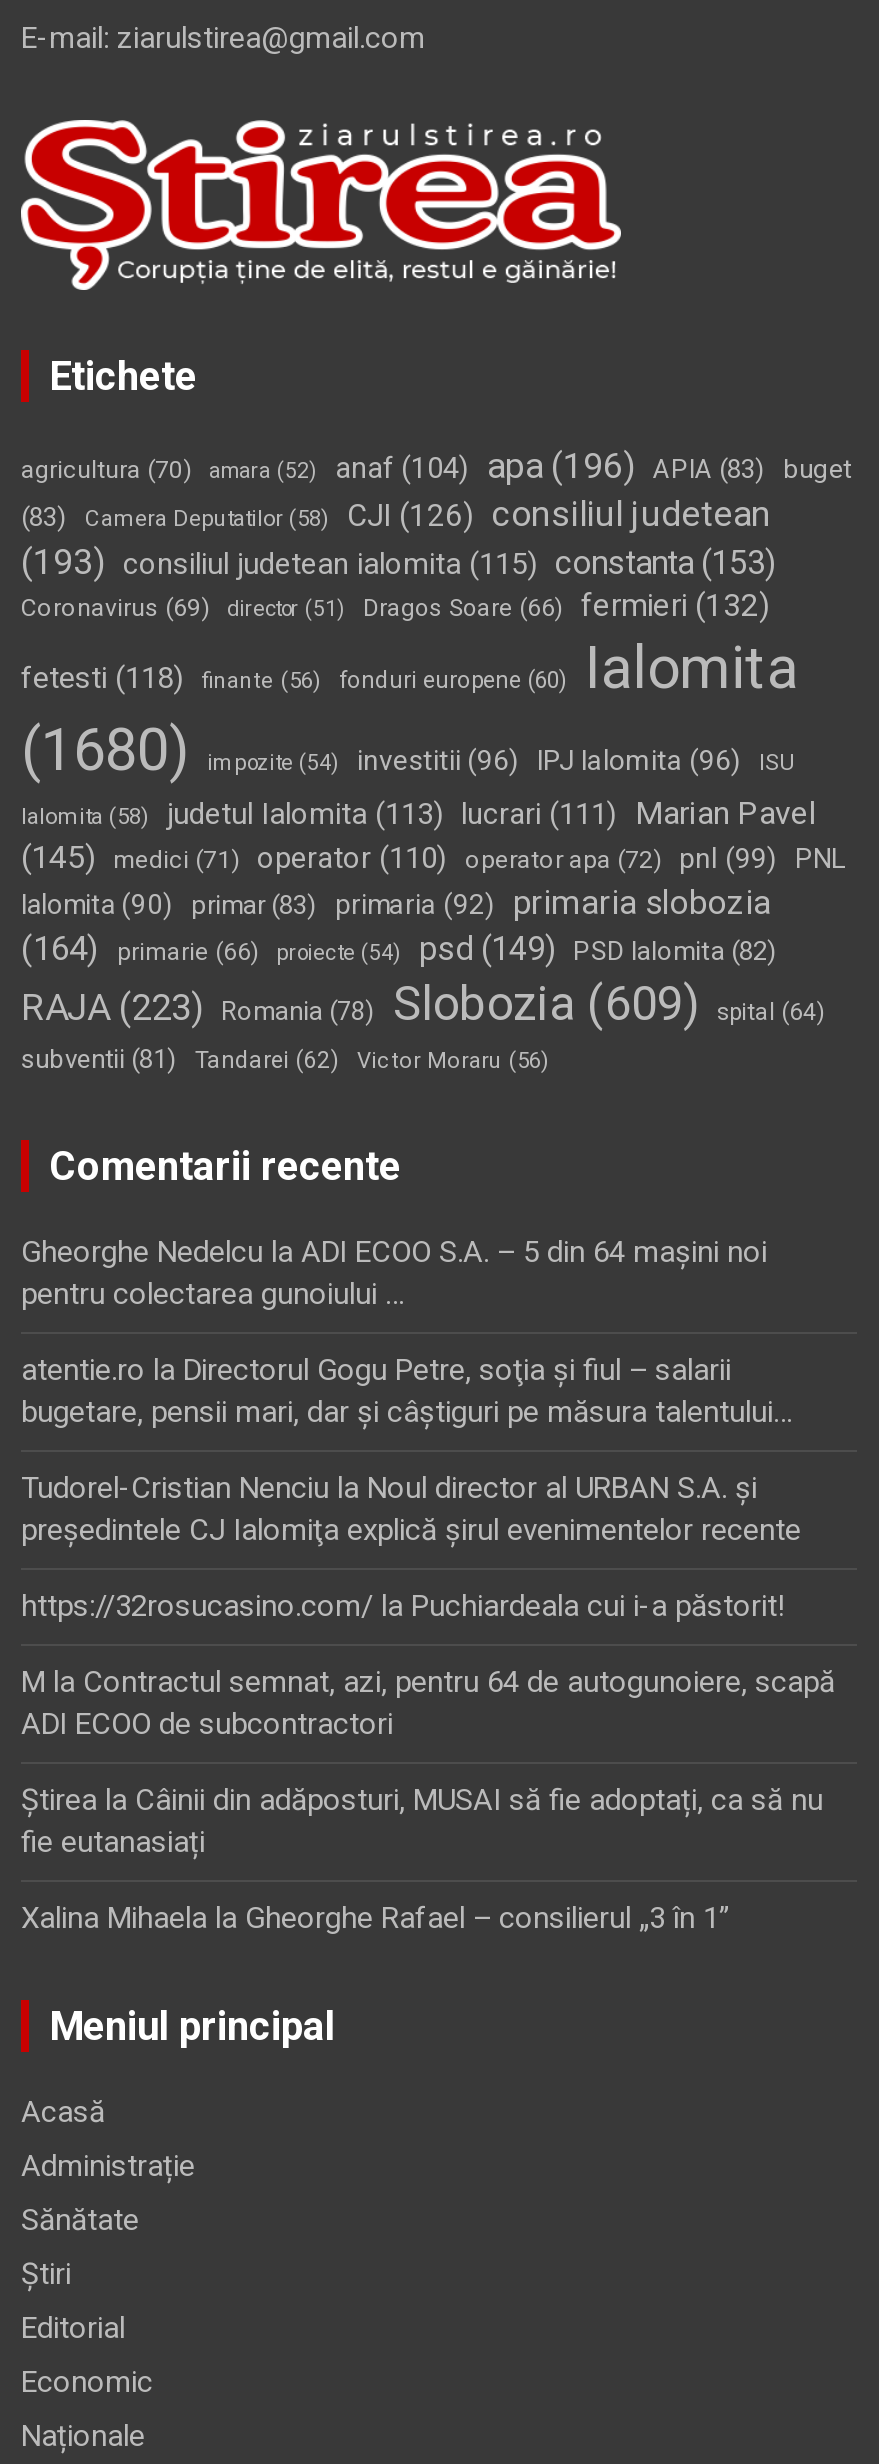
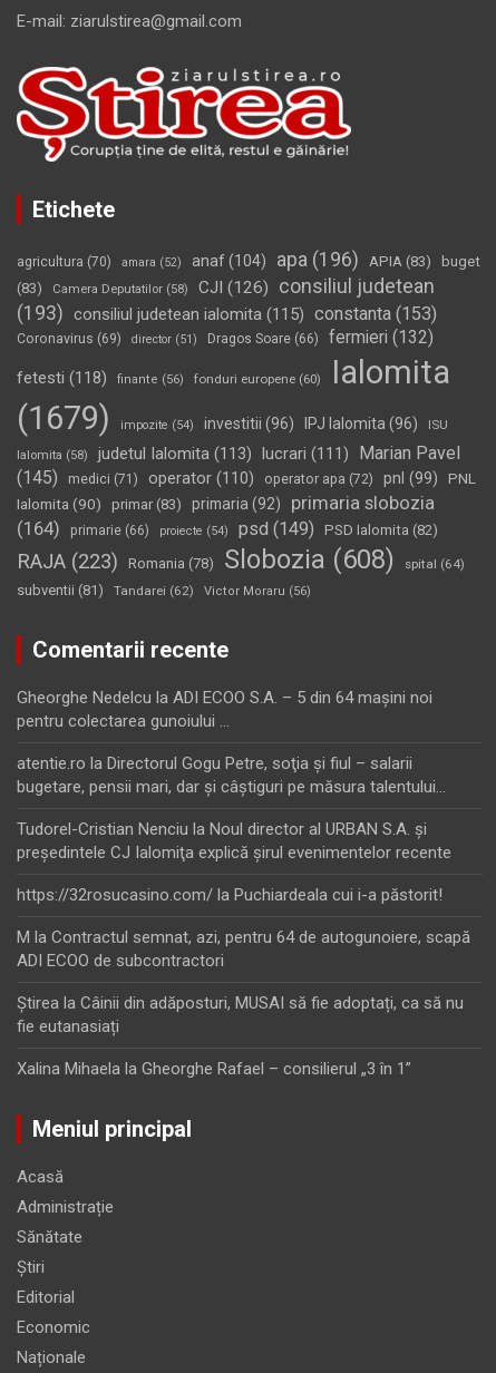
- (1680) impozite (54) investitii (96) IPJ Ialomita (96) ISU
+ (1679) impozite (54) investitii (96) IPJ Ialomita (96) ISU

- RAJA (223) Romania (78) Slobozia (609)
+ RAJA (223) Romania (78) Slobozia (608)
